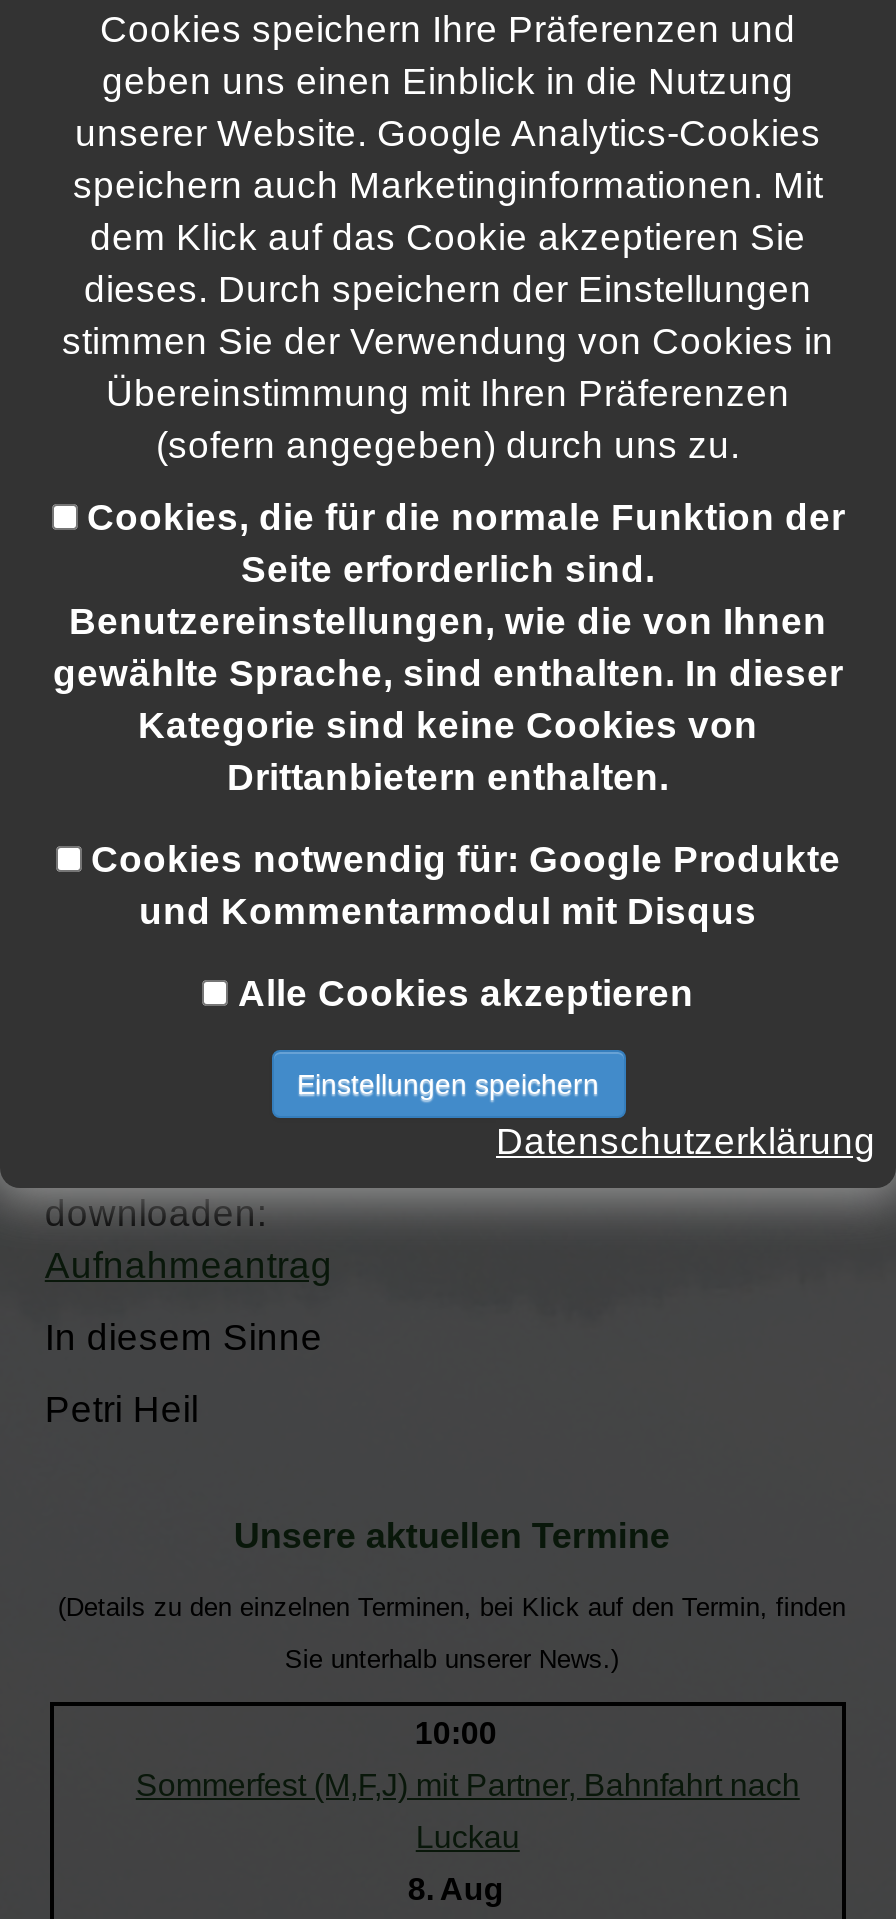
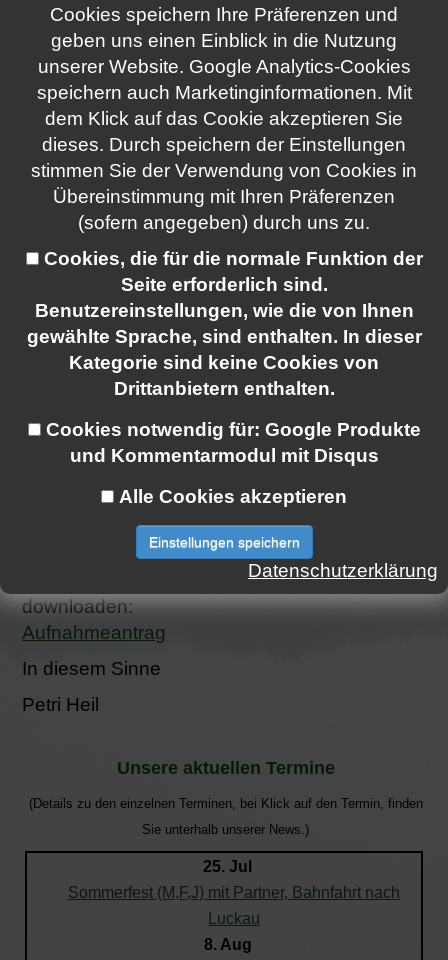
- 10:00
+ 25. Jul
